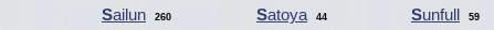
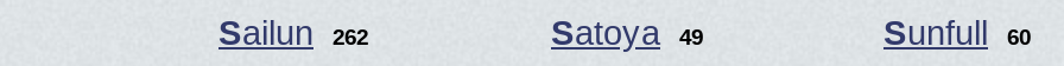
- Sailun 260
+ Sailun 262

- Satoya 44
+ Satoya 49

- Sunfull 59
+ Sunfull 60
